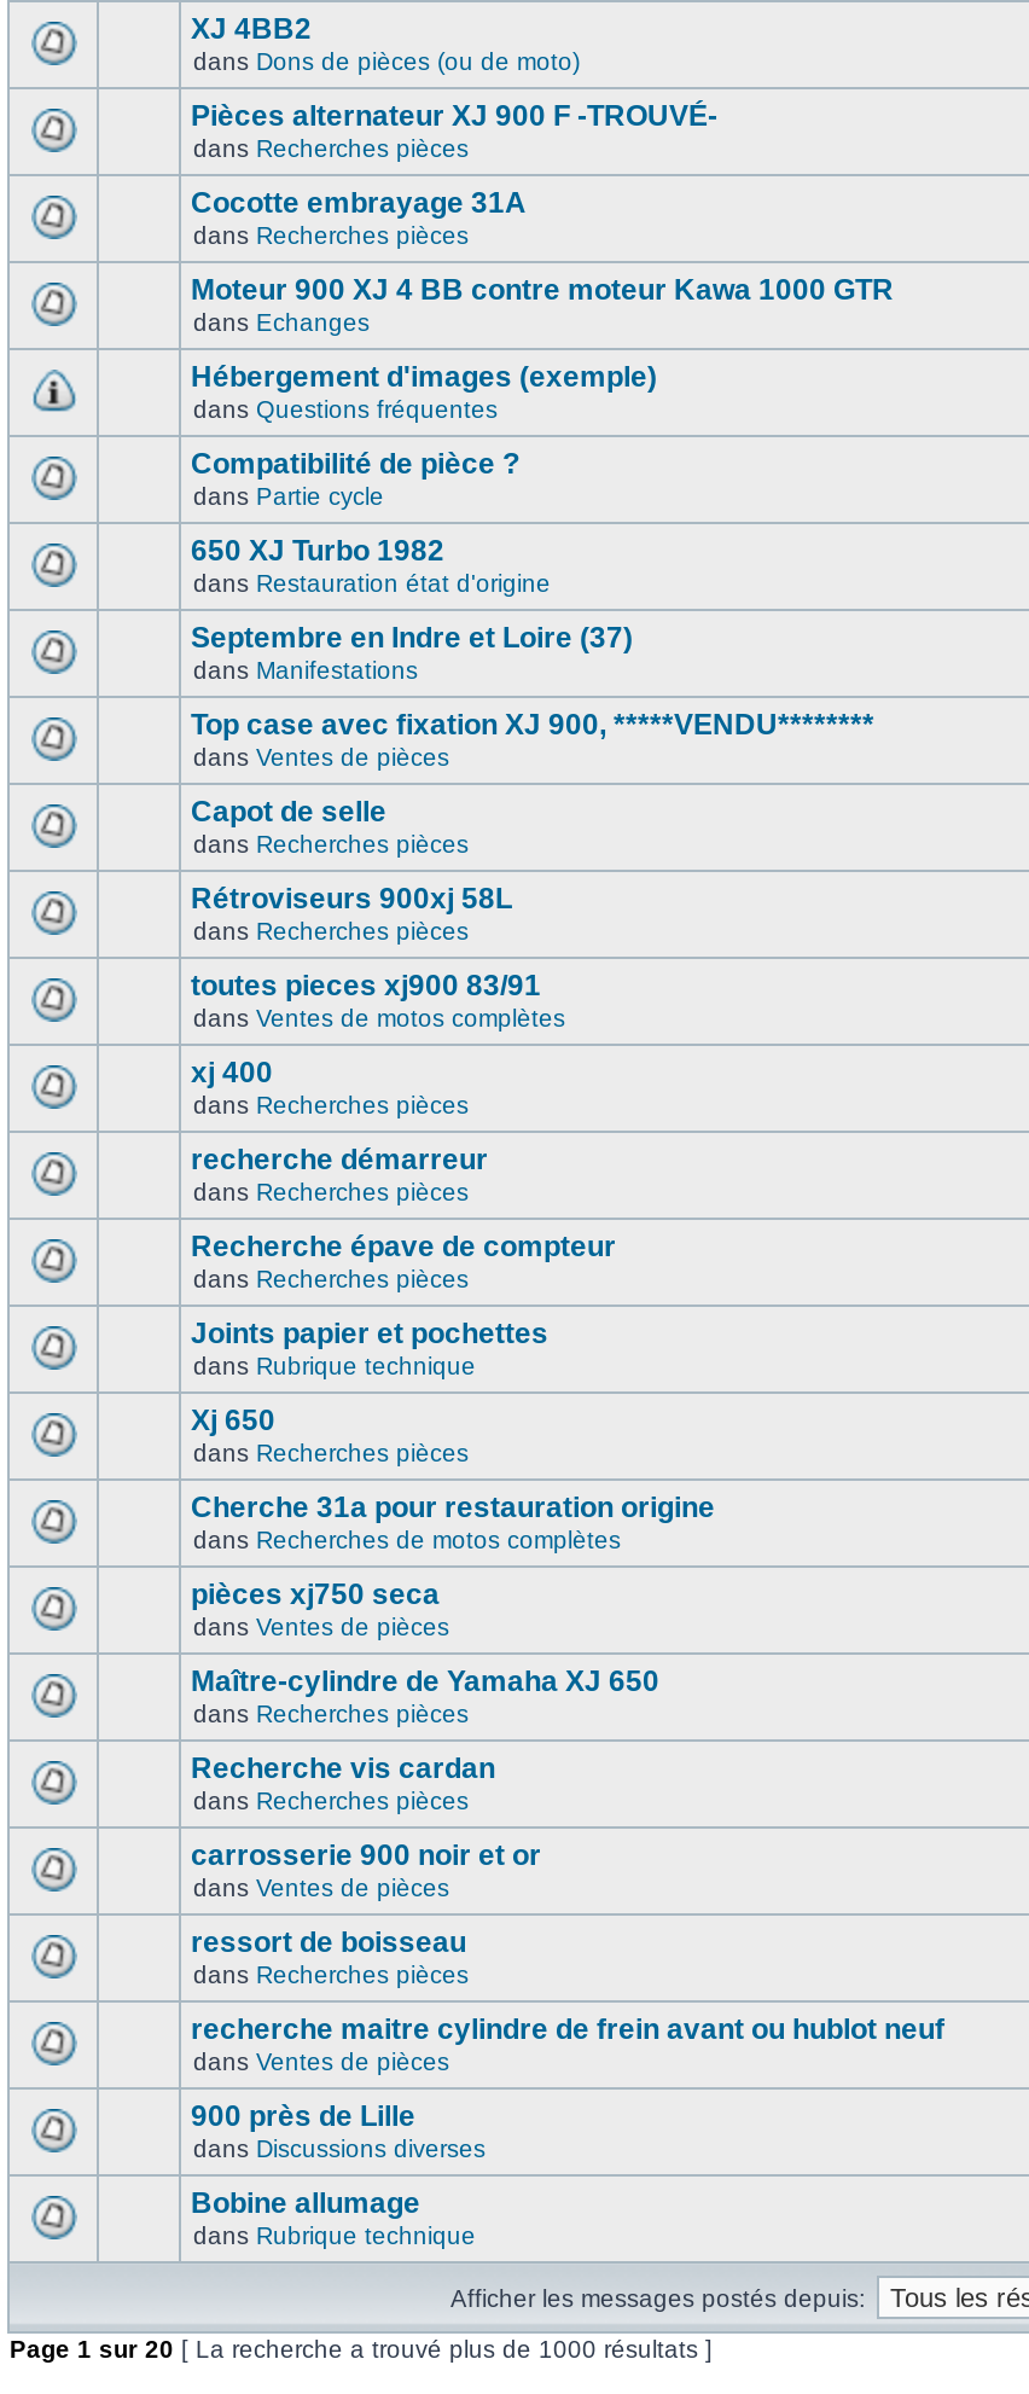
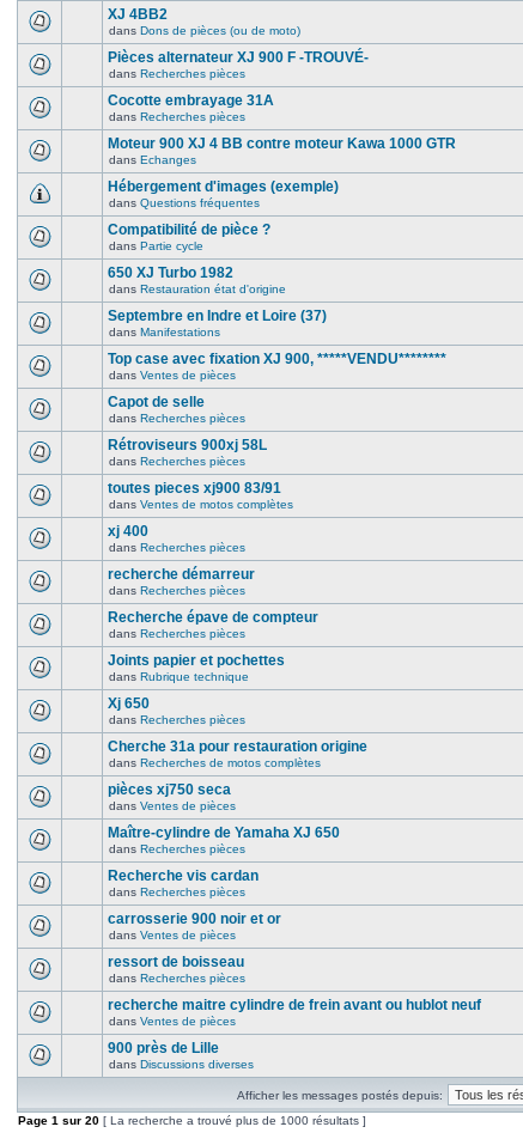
- Bobine allumage
- dans Rubrique technique
